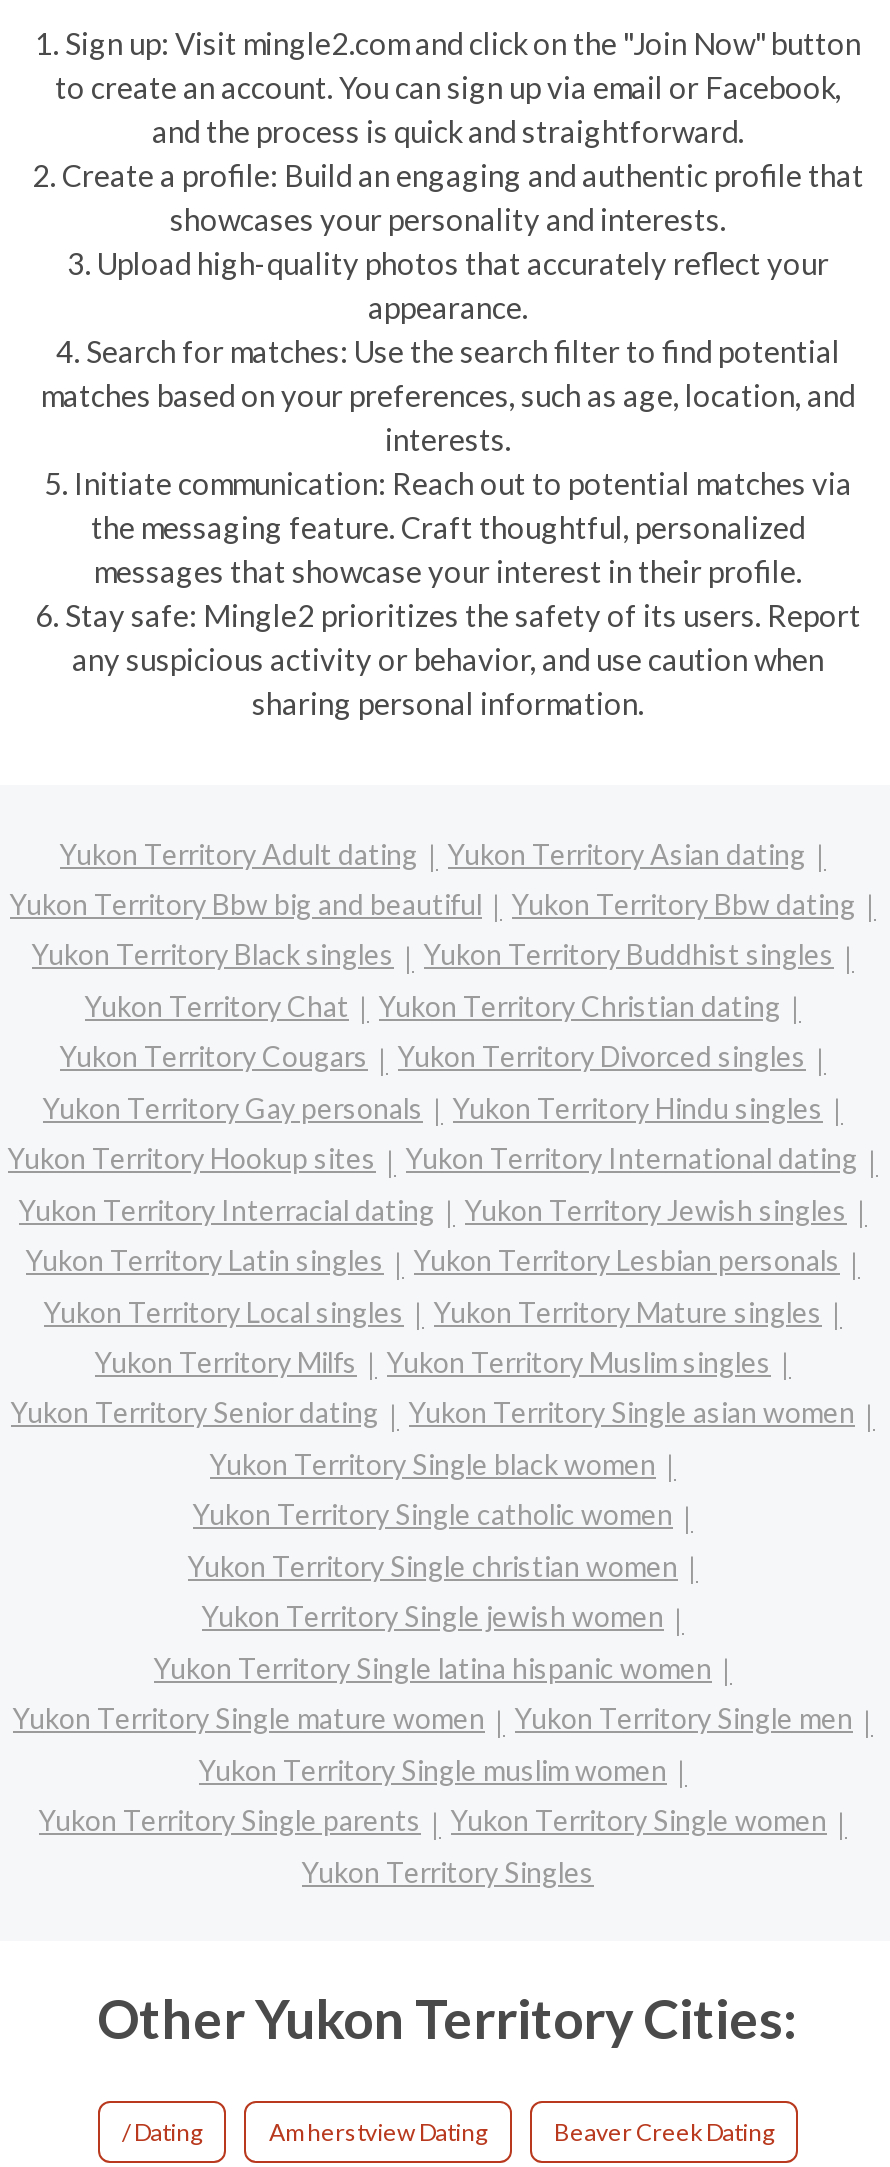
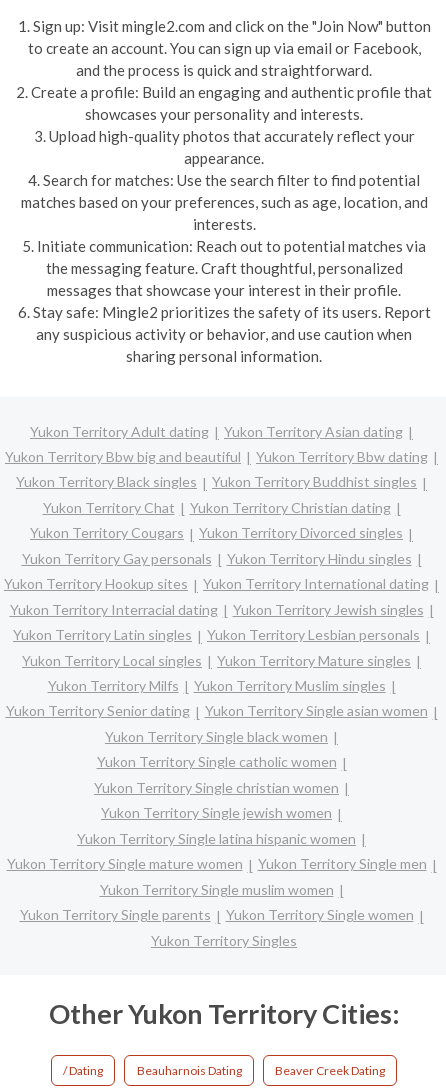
- Amherstview Dating
+ Beauharnois Dating
